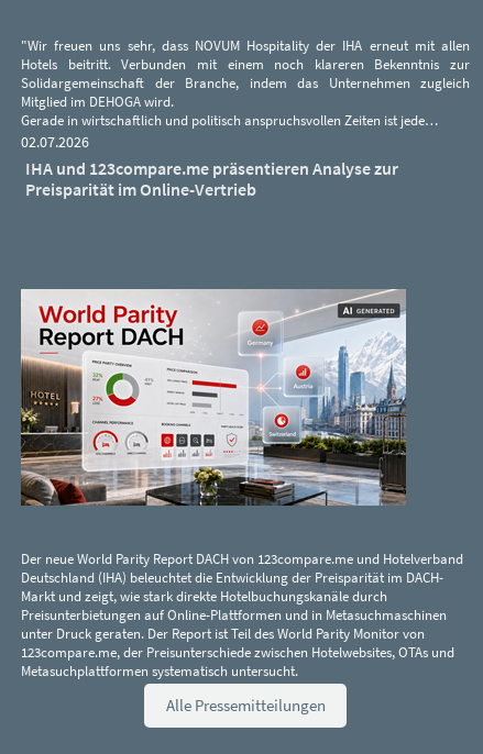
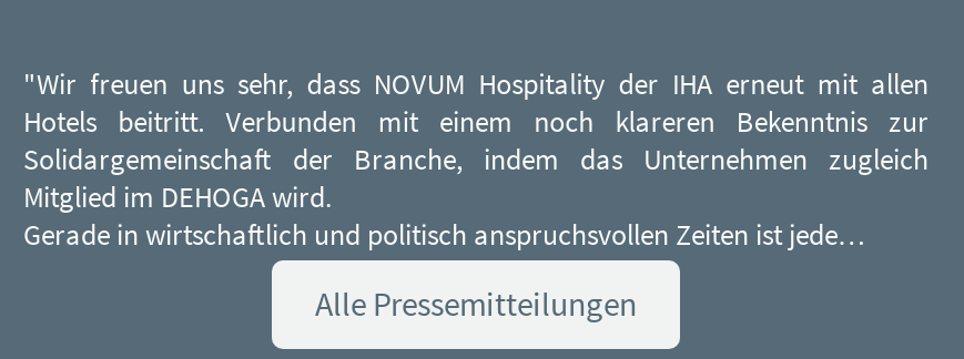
- 02.07.2026
- IHA und 123compare.me präsentieren Analyse zur
- Preisparität im Online-Vertrieb

- [image]
- Der neue World Parity Report DACH von 123compare.me und Hotelverband
- Deutschland (IHA) beleuchtet die Entwicklung der Preisparität im DACH-
- Markt und zeigt, wie stark direkte Hotelbuchungskanäle durch
- Preisunterbietungen auf Online-Plattformen und in Metasuchmaschinen
- unter Druck geraten. Der Report ist Teil des World Parity Monitor von
- 123compare.me, der Preisunterschiede zwischen Hotelwebsites, OTAs und
- Metasuchplattformen systematisch untersucht.
